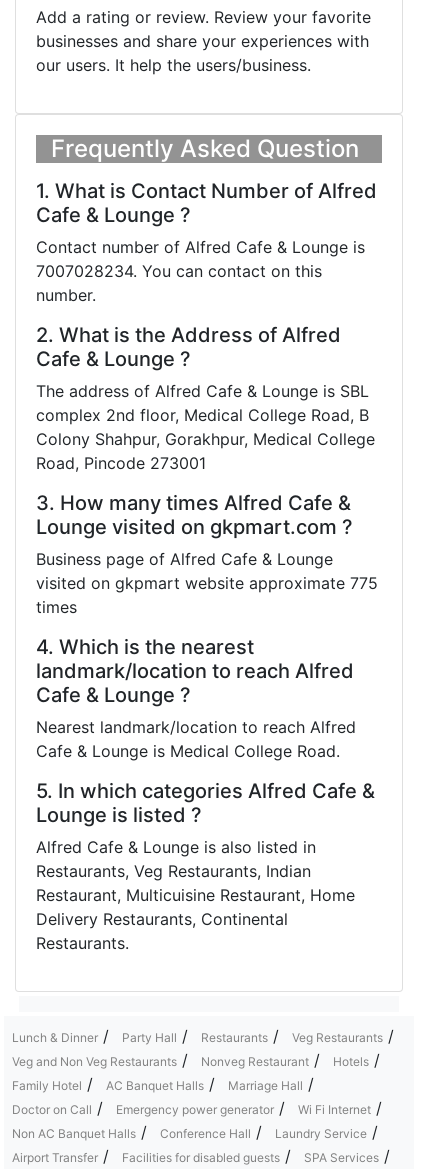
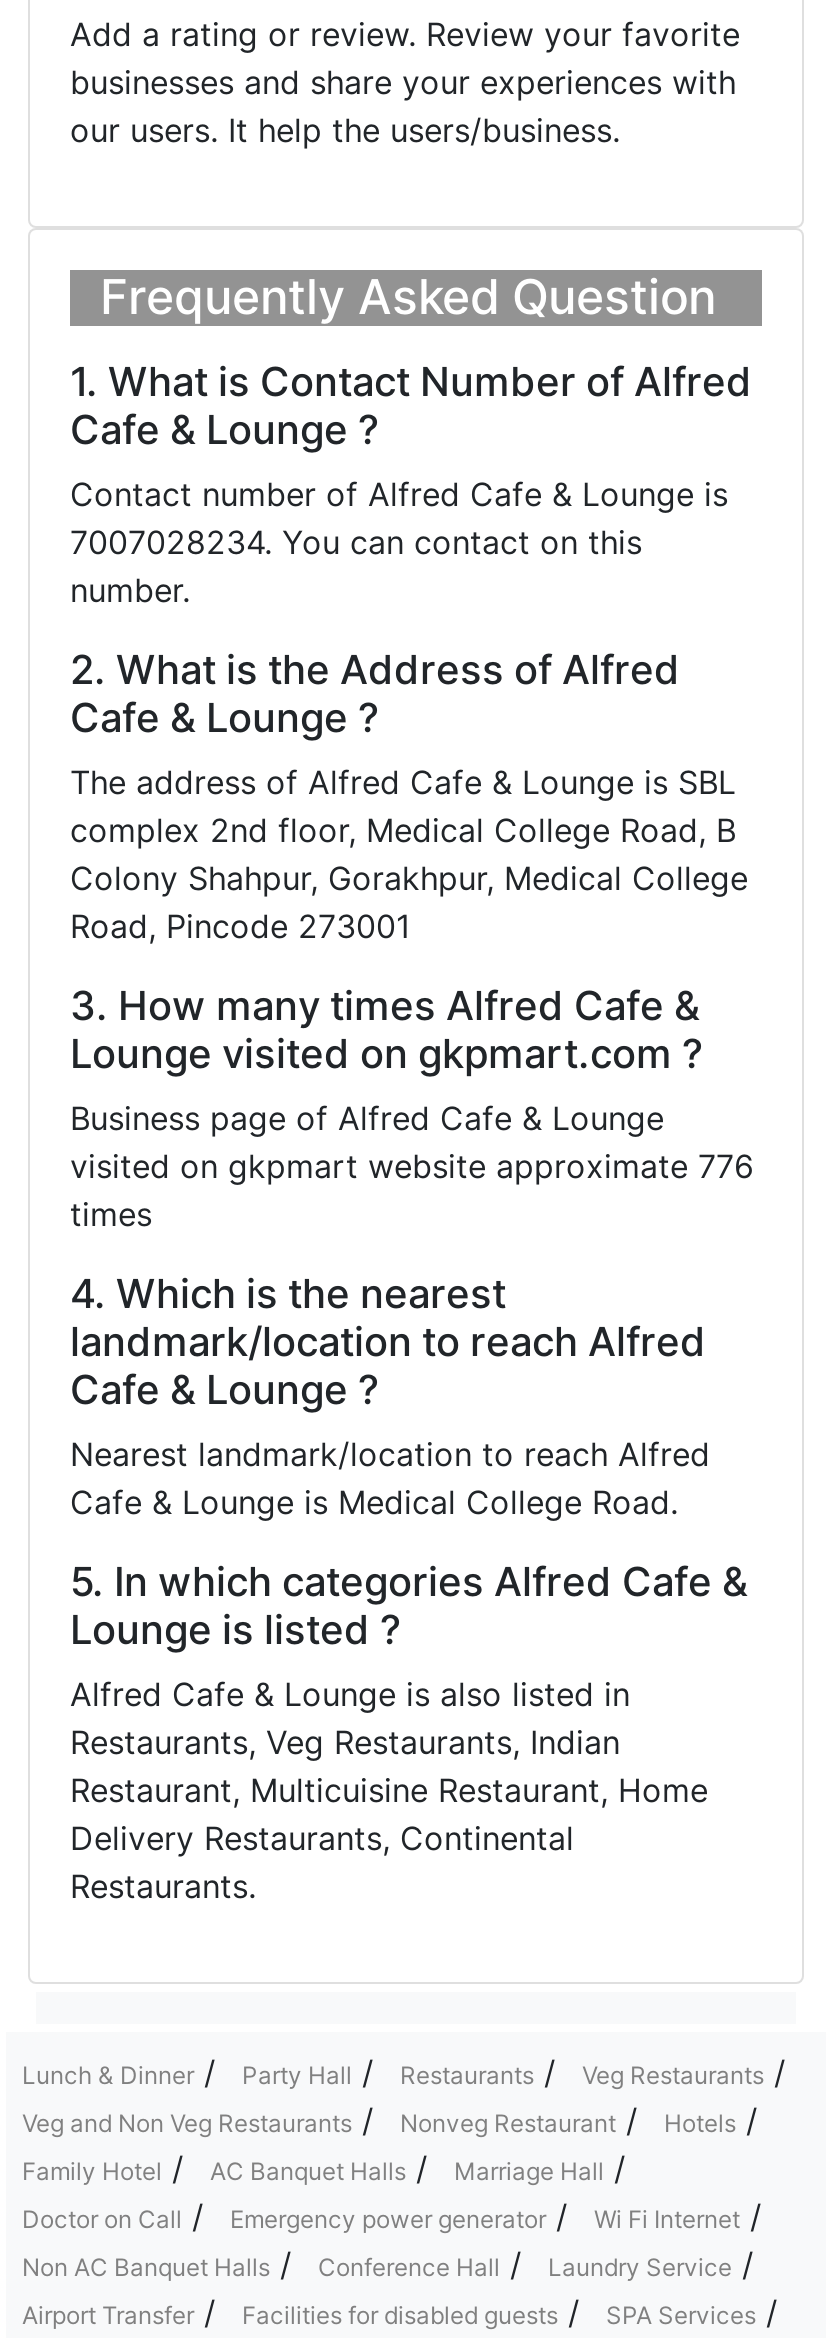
- visited on gkpmart website approximate 775
+ visited on gkpmart website approximate 776
